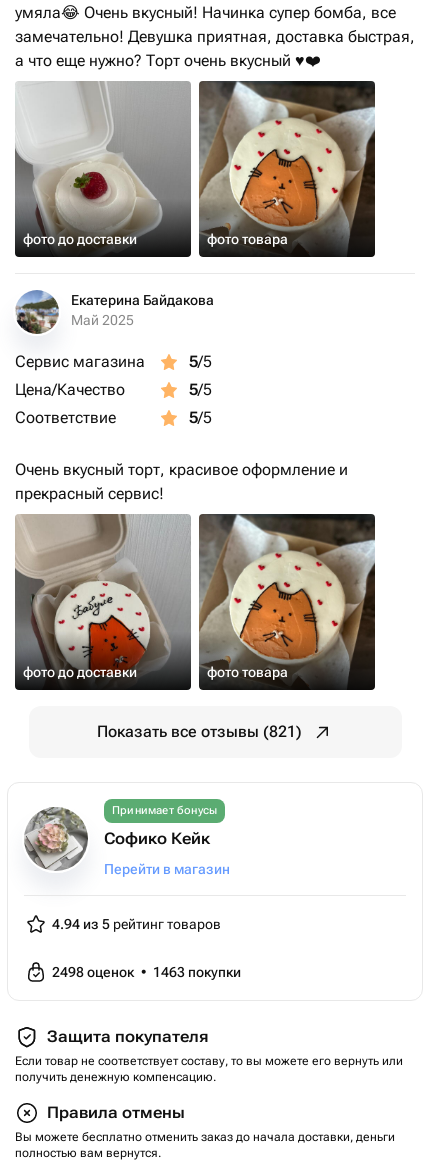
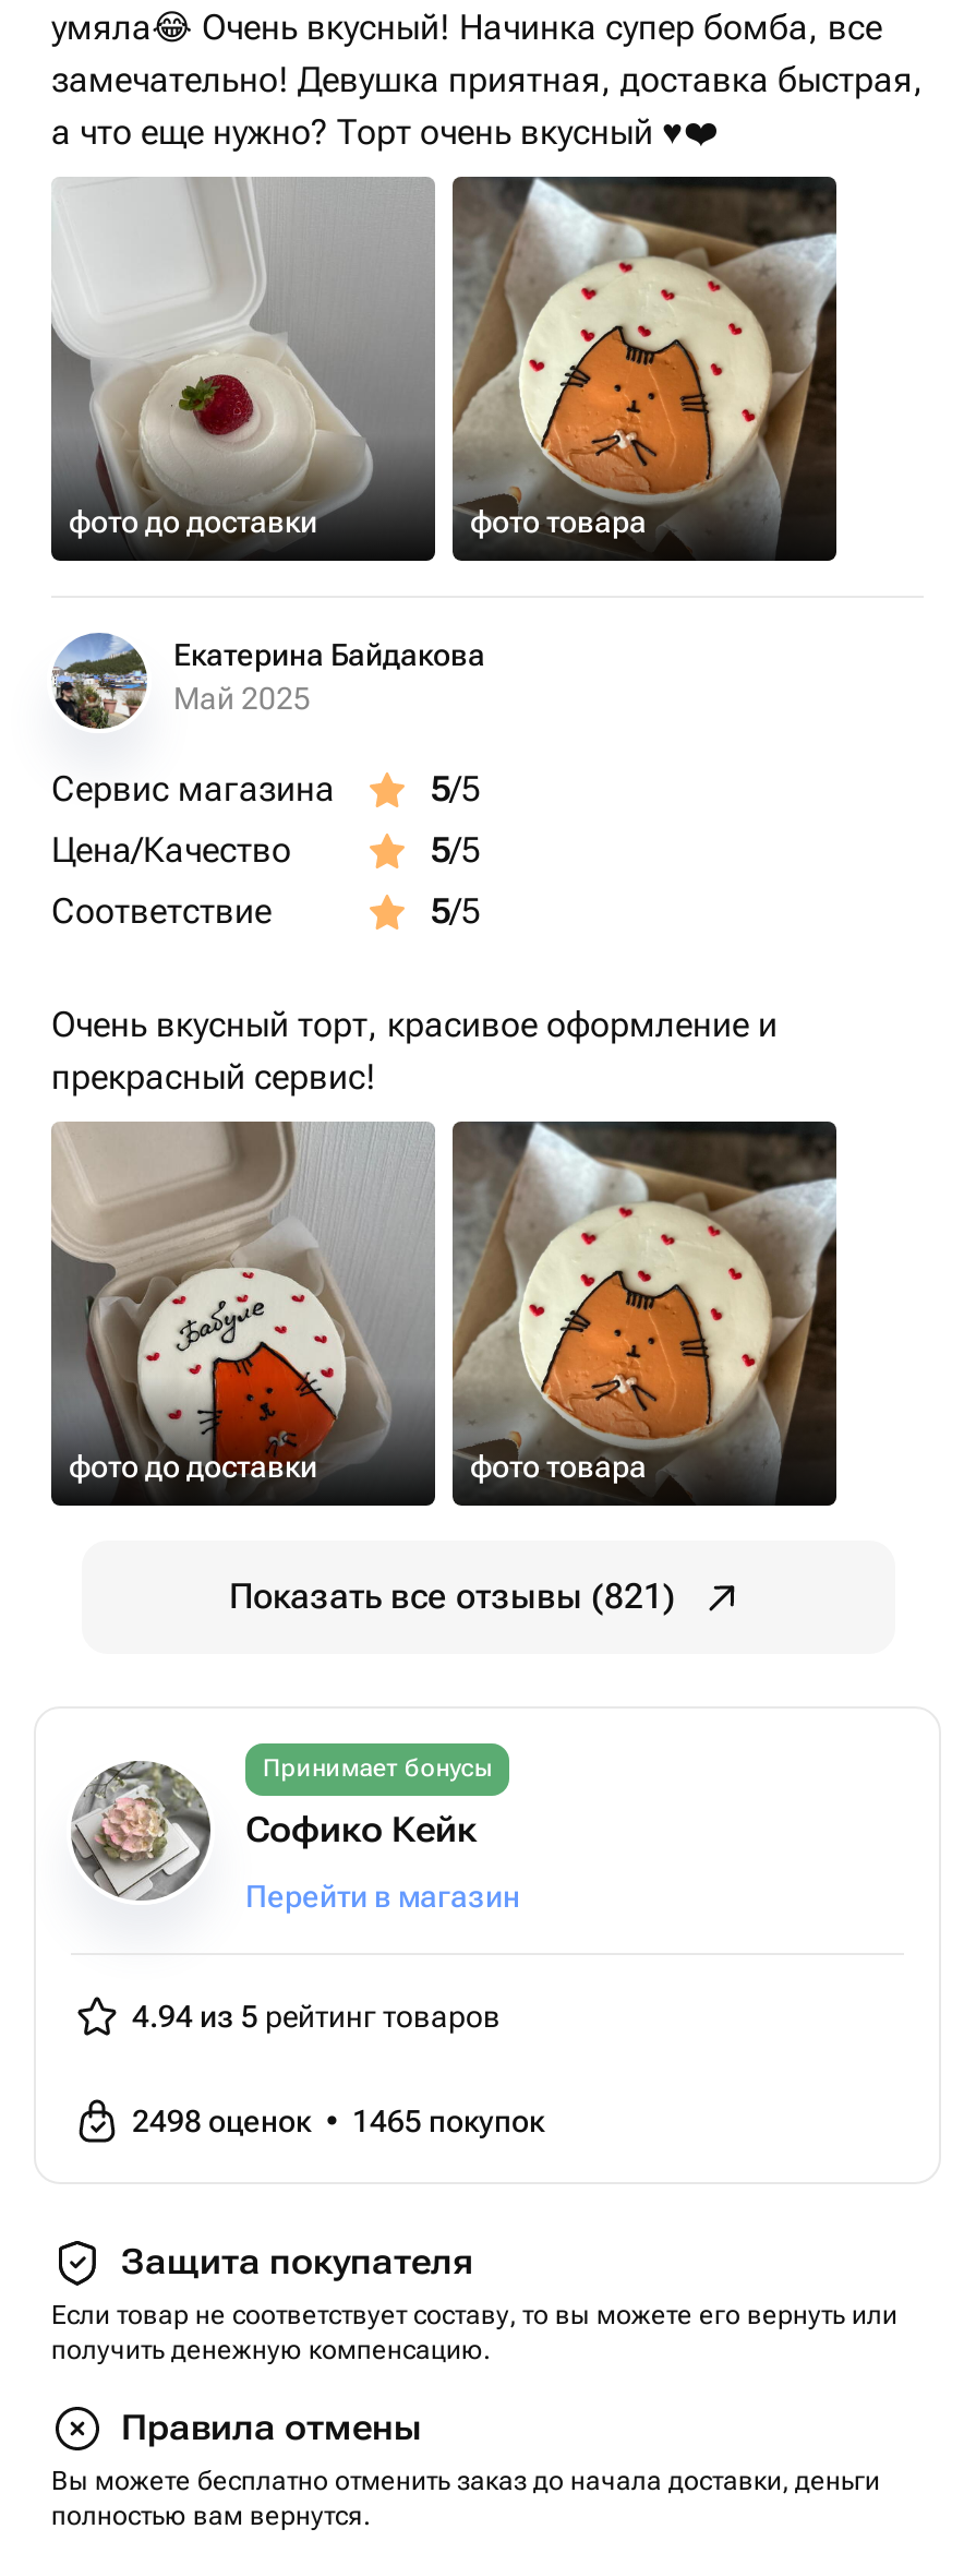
- 2498 оценок • 1463 покупки
+ 2498 оценок • 1465 покупок
